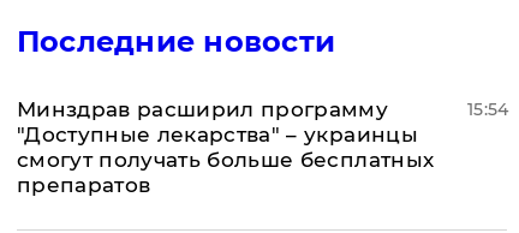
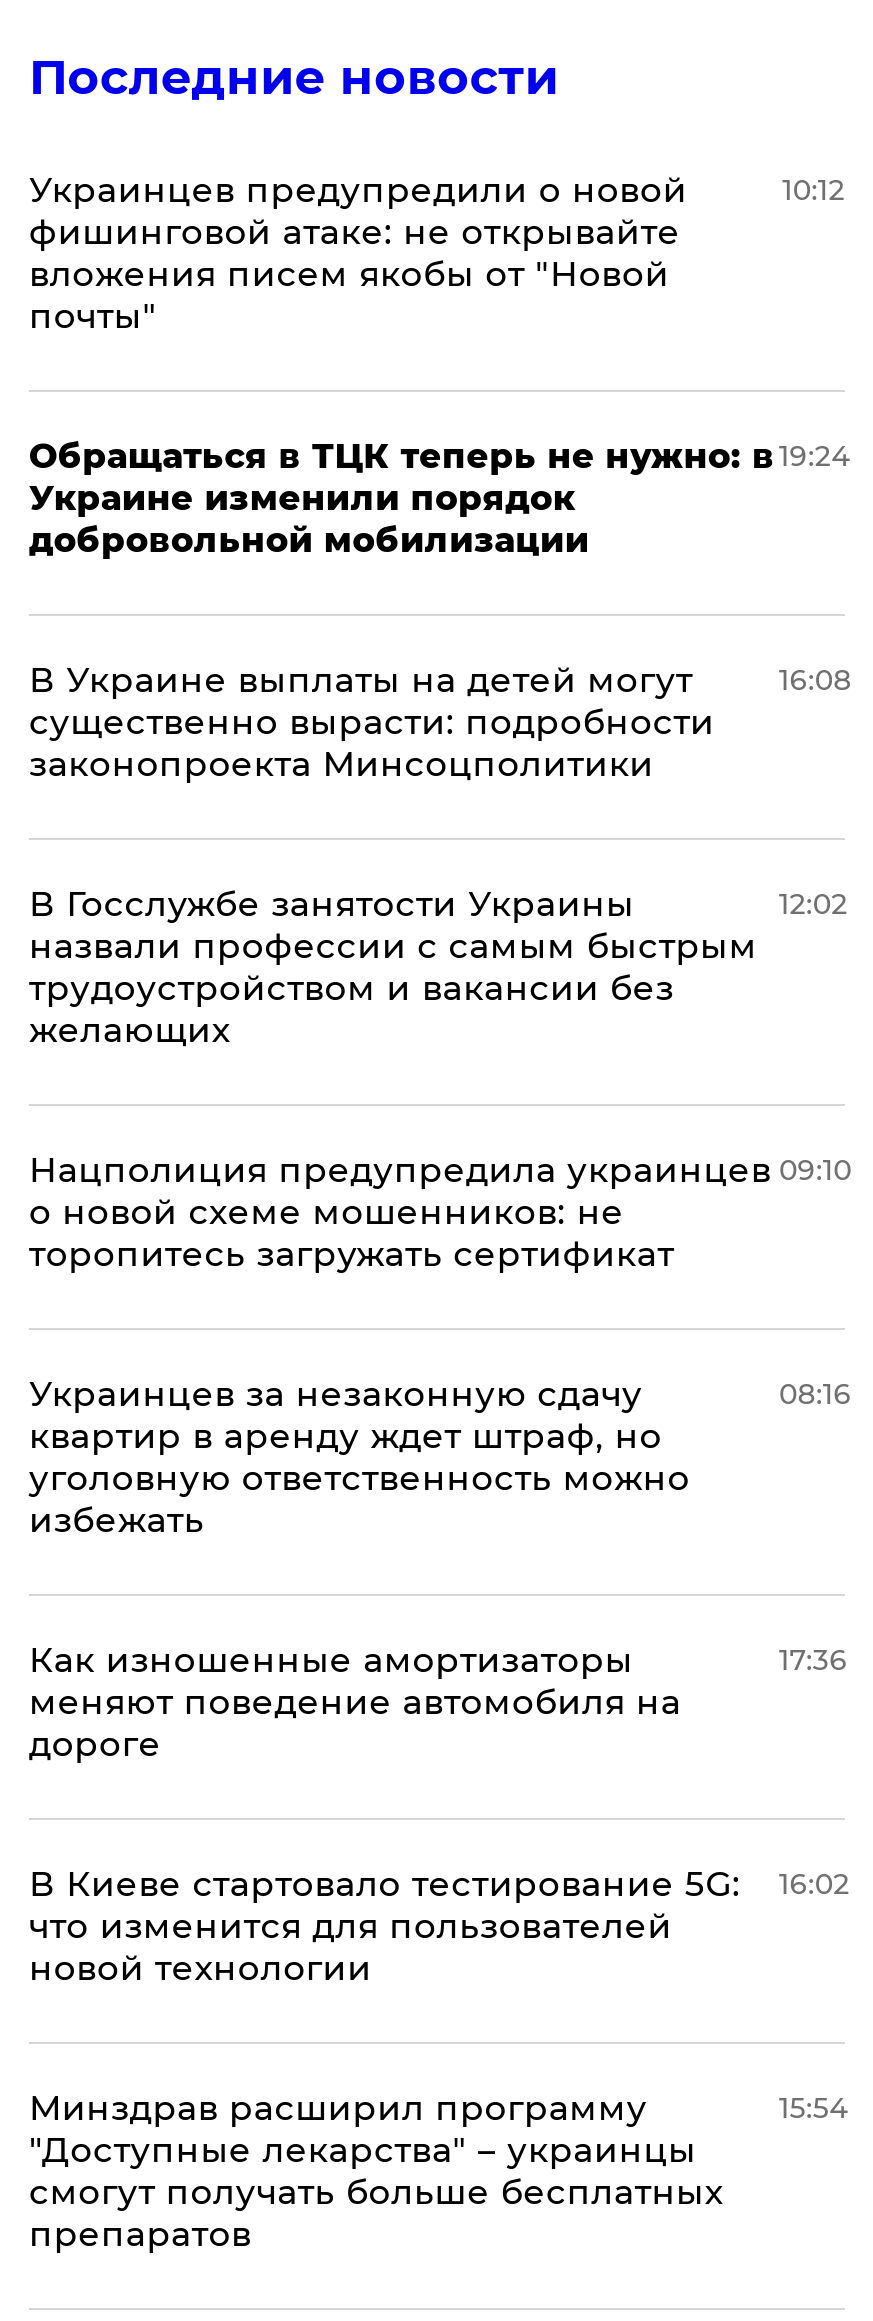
+ Украинцев предупредили о новой
+ фишинговой атаке: не открывайте
+ вложения писем якобы от "Новой
+ почты"

+ Обращаться в ТЦК теперь не нужно: в
+ Украине изменили порядок
+ добровольной мобилизации

+ В Украине выплаты на детей могут
+ существенно вырасти: подробности
+ законопроекта Минсоцполитики

+ В Госслужбе занятости Украины
+ назвали профессии с самым быстрым
+ трудоустройством и вакансии без
+ желающих

+ Нацполиция предупредила украинцев
+ о новой схеме мошенников: не
+ торопитесь загружать сертификат

+ Украинцев за незаконную сдачу
+ квартир в аренду ждет штраф, но
+ уголовную ответственность можно
+ избежать

+ Как изношенные амортизаторы
+ меняют поведение автомобиля на
+ дороге

+ В Киеве стартовало тестирование 5G:
+ что изменится для пользователей
+ новой технологии

+ 19:24

+ 16:08

+ 12:02

+ 09:10

+ 08:16

+ 17:36

+ 16:02

+ 10:12
